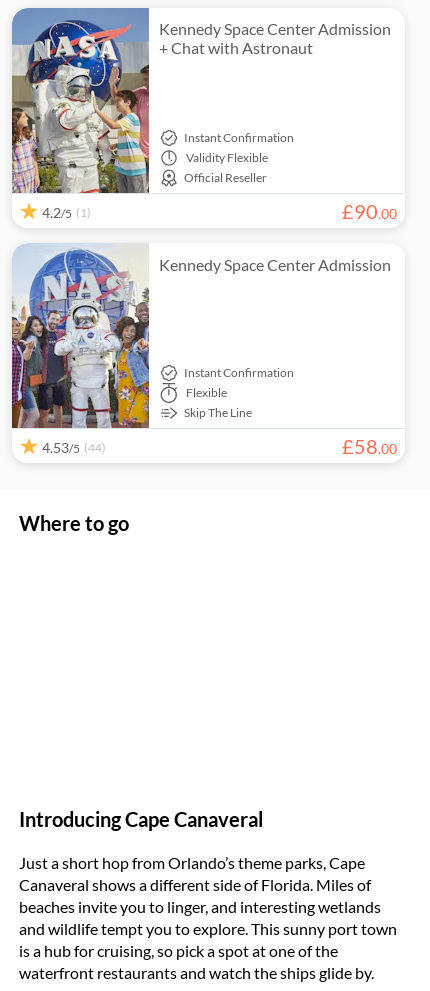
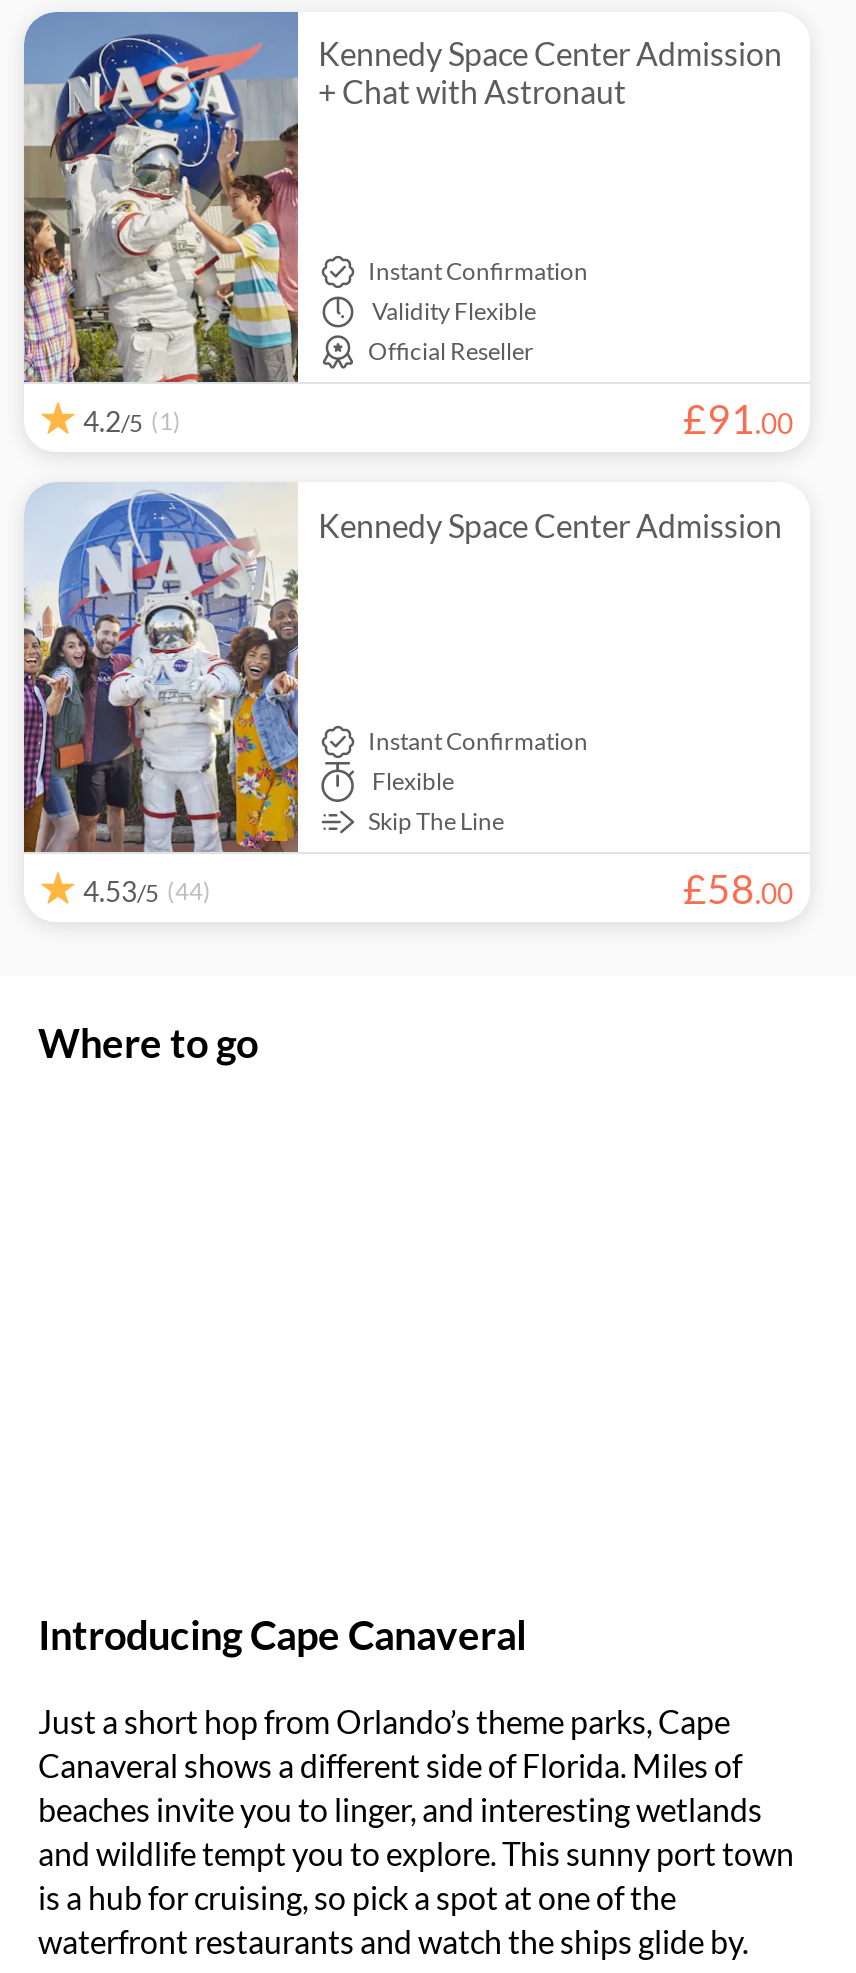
- £90. 00
+ £91. 00
